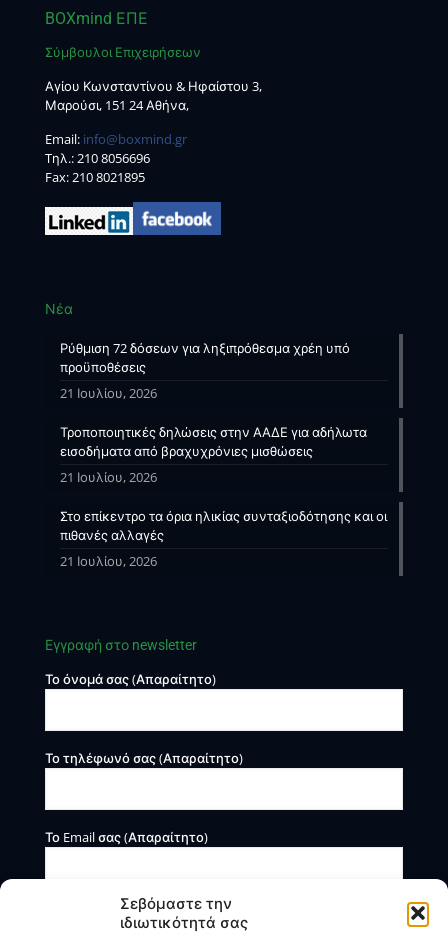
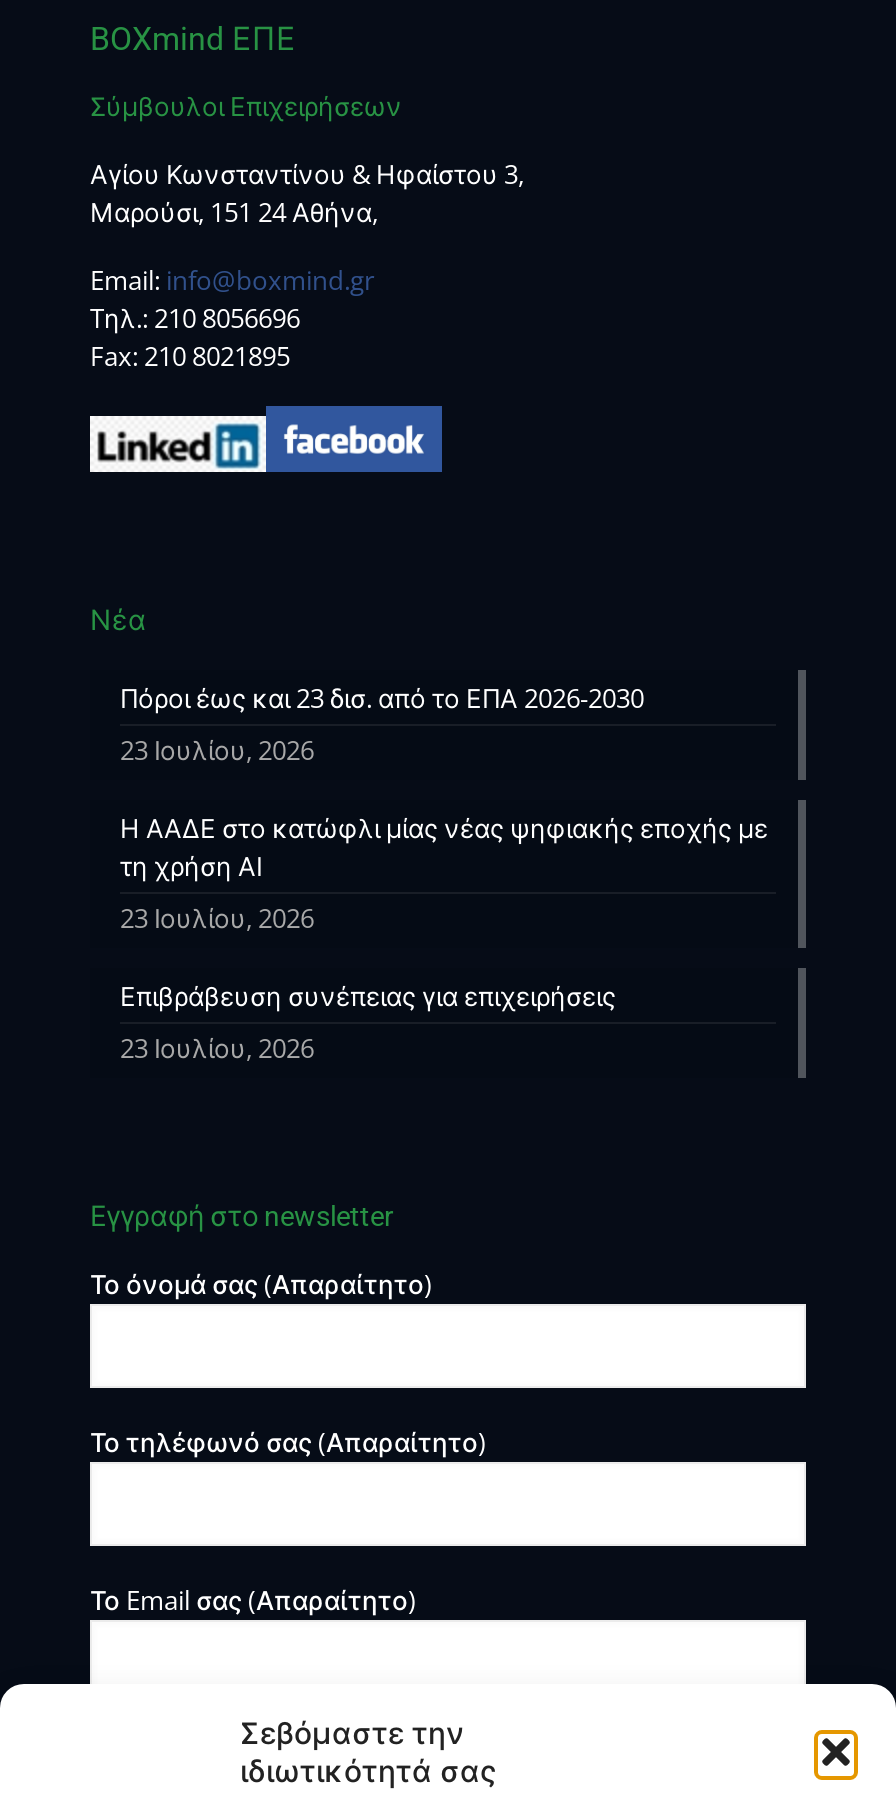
- Ρύθμιση 72 δόσεων για ληξιπρόθεσμα χρέη υπό
- προϋποθέσεις
- 21 Ιουλίου, 2026
+ Πόροι έως και 23 δισ. από το ΕΠΑ 2026-2030
+ 23 Ιουλίου, 2026

- Τροποποιητικές δηλώσεις στην ΑΑΔΕ για αδήλωτα
- εισοδήματα από βραχυχρόνιες μισθώσεις
- 21 Ιουλίου, 2026
+ Η ΑΑΔΕ στο κατώφλι μίας νέας ψηφιακής εποχής με
+ τη χρήση ΑΙ
+ 23 Ιουλίου, 2026

- Στο επίκεντρο τα όρια ηλικίας συνταξιοδότησης και οι
- πιθανές αλλαγές
- 21 Ιουλίου, 2026
+ Επιβράβευση συνέπειας για επιχειρήσεις
+ 23 Ιουλίου, 2026
